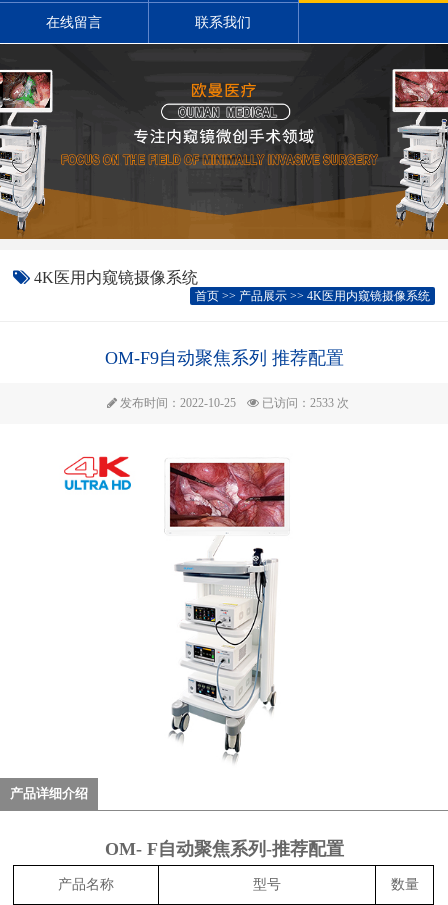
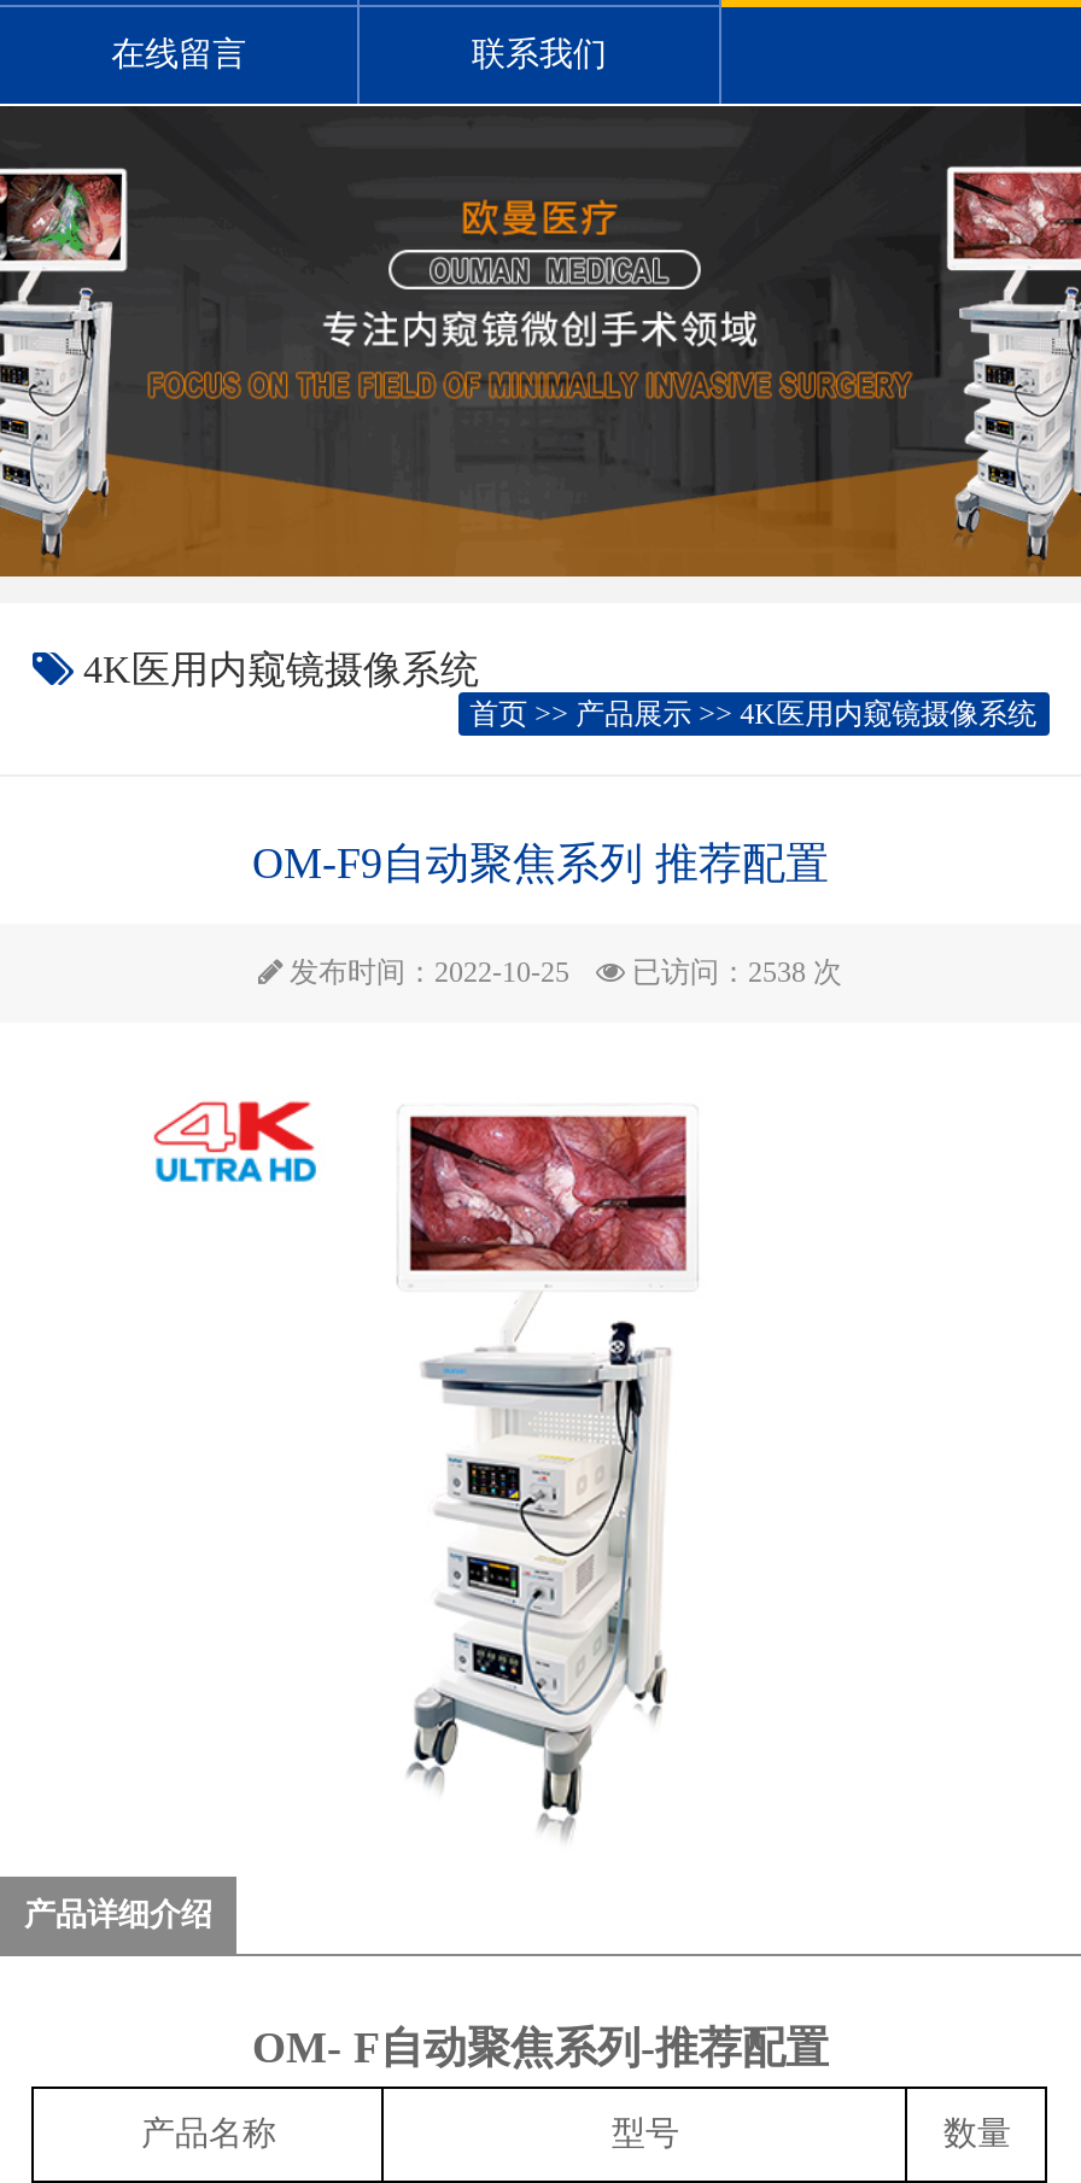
- 发布时间：2022-10-25 已访问：2533 次
+ 发布时间：2022-10-25 已访问：2538 次
